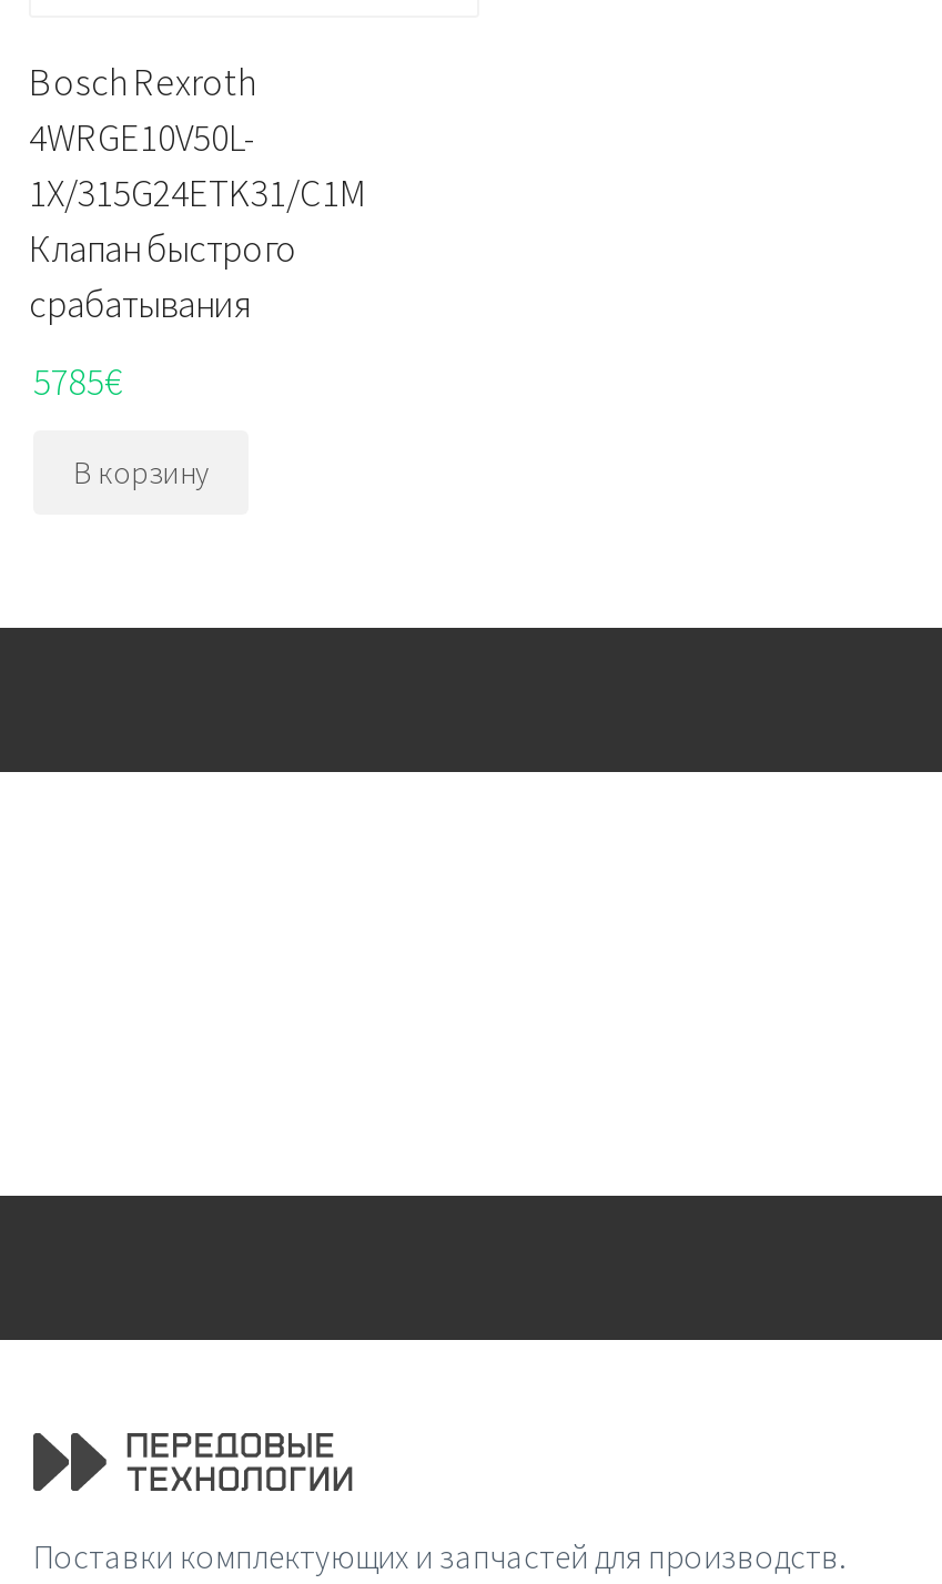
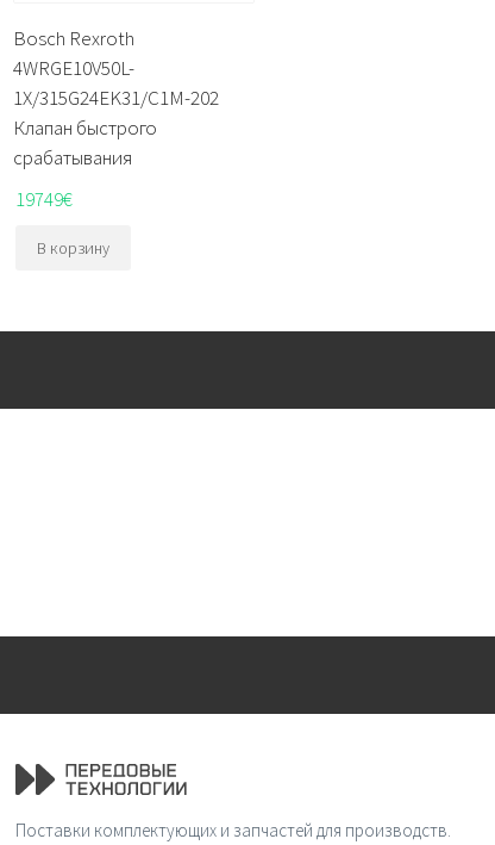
- 1X/315G24ETK31/C1M
+ 1X/315G24EK31/C1M-202

- 5785€
+ 19749€
